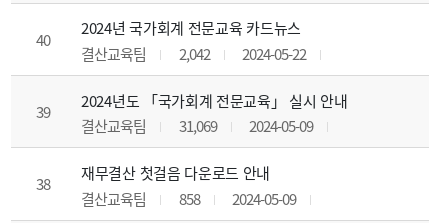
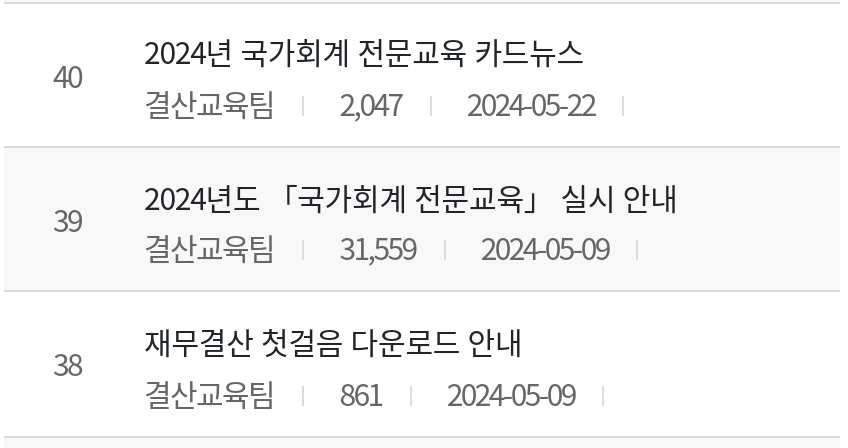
- 결산교육팀 2,042 2024-05-22
+ 결산교육팀 2,047 2024-05-22

- 결산교육팀 31,069 2024-05-09
+ 결산교육팀 31,559 2024-05-09

- 결산교육팀 858 2024-05-09
+ 결산교육팀 861 2024-05-09
